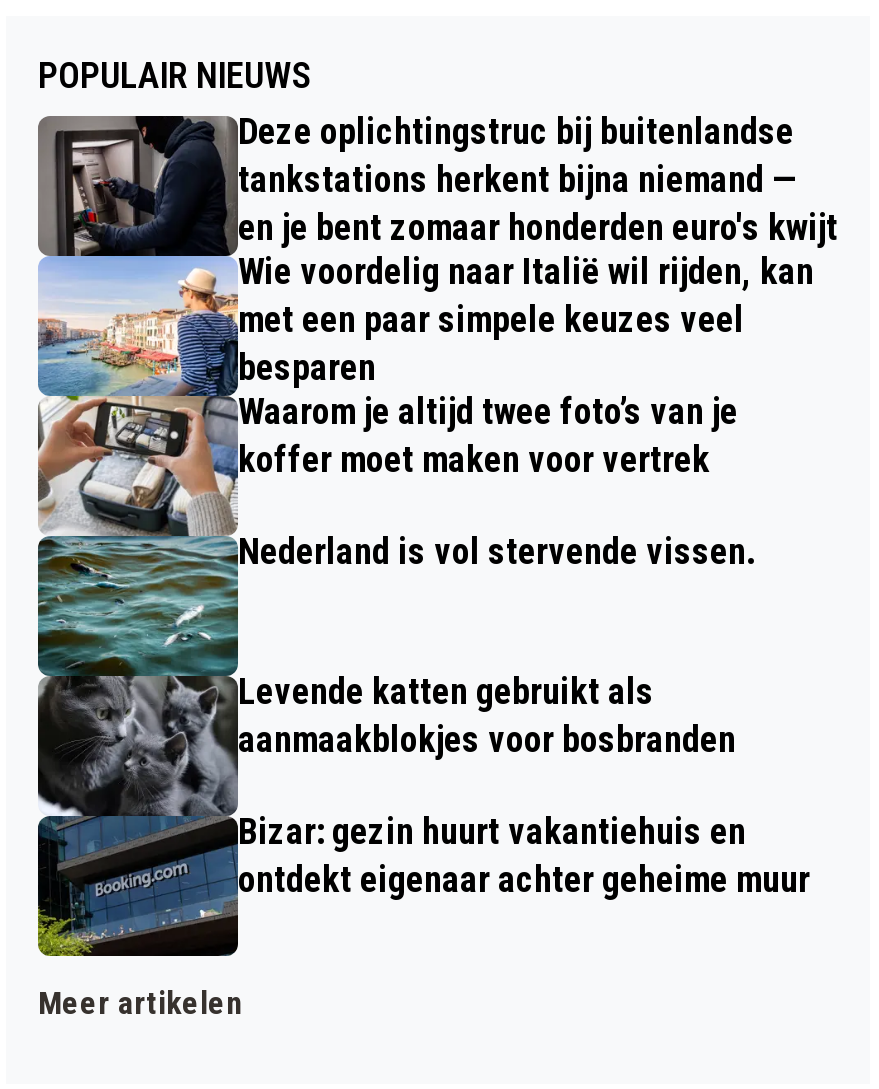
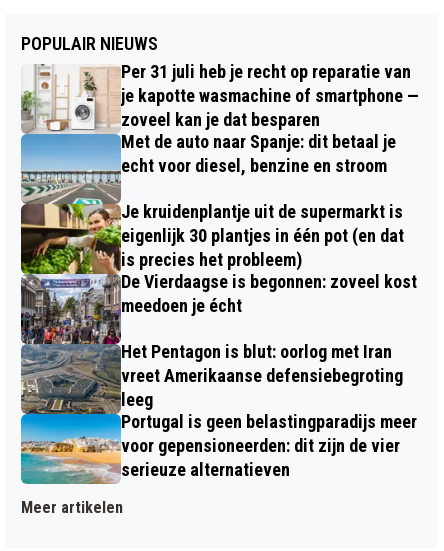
- [image]
- Deze oplichtingstruc bij buitenlandse
- tankstations herkent bijna niemand —
- en je bent zomaar honderden euro's kwijt
- Wie voordelig naar Italië wil rijden, kan
- met een paar simpele keuzes veel
- besparen
- Waarom je altijd twee foto’s van je
- koffer moet maken voor vertrek
- Nederland is vol stervende vissen.
- Levende katten gebruikt als
- aanmaakblokjes voor bosbranden
- Bizar: gezin huurt vakantiehuis en
- ontdekt eigenaar achter geheime muur
+ [image]
+ Per 31 juli heb je recht op reparatie van
+ je kapotte wasmachine of smartphone —
+ zoveel kan je dat besparen
+ Met de auto naar Spanje: dit betaal je
+ echt voor diesel, benzine en stroom
+ Je kruidenplantje uit de supermarkt is
+ eigenlijk 30 plantjes in één pot (en dat
+ is precies het probleem)
+ De Vierdaagse is begonnen: zoveel kost
+ meedoen je écht
+ Het Pentagon is blut: oorlog met Iran
+ vreet Amerikaanse defensiebegroting
+ leeg
+ Portugal is geen belastingparadijs meer
+ voor gepensioneerden: dit zijn de vier
+ serieuze alternatieven
